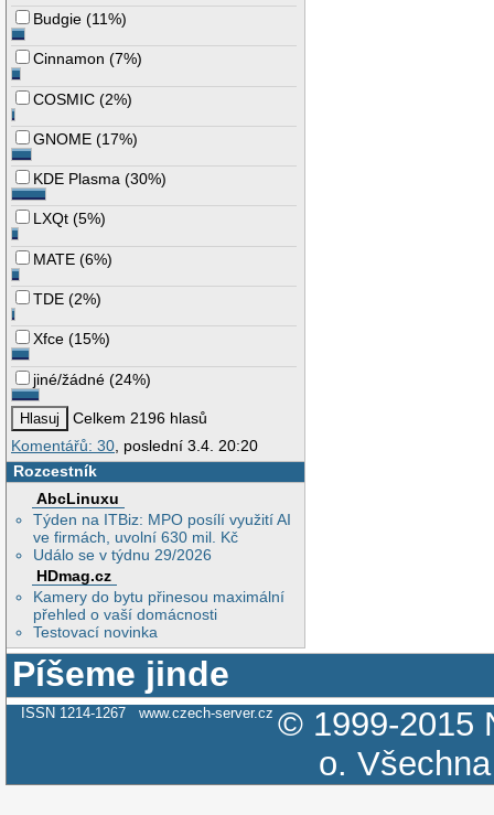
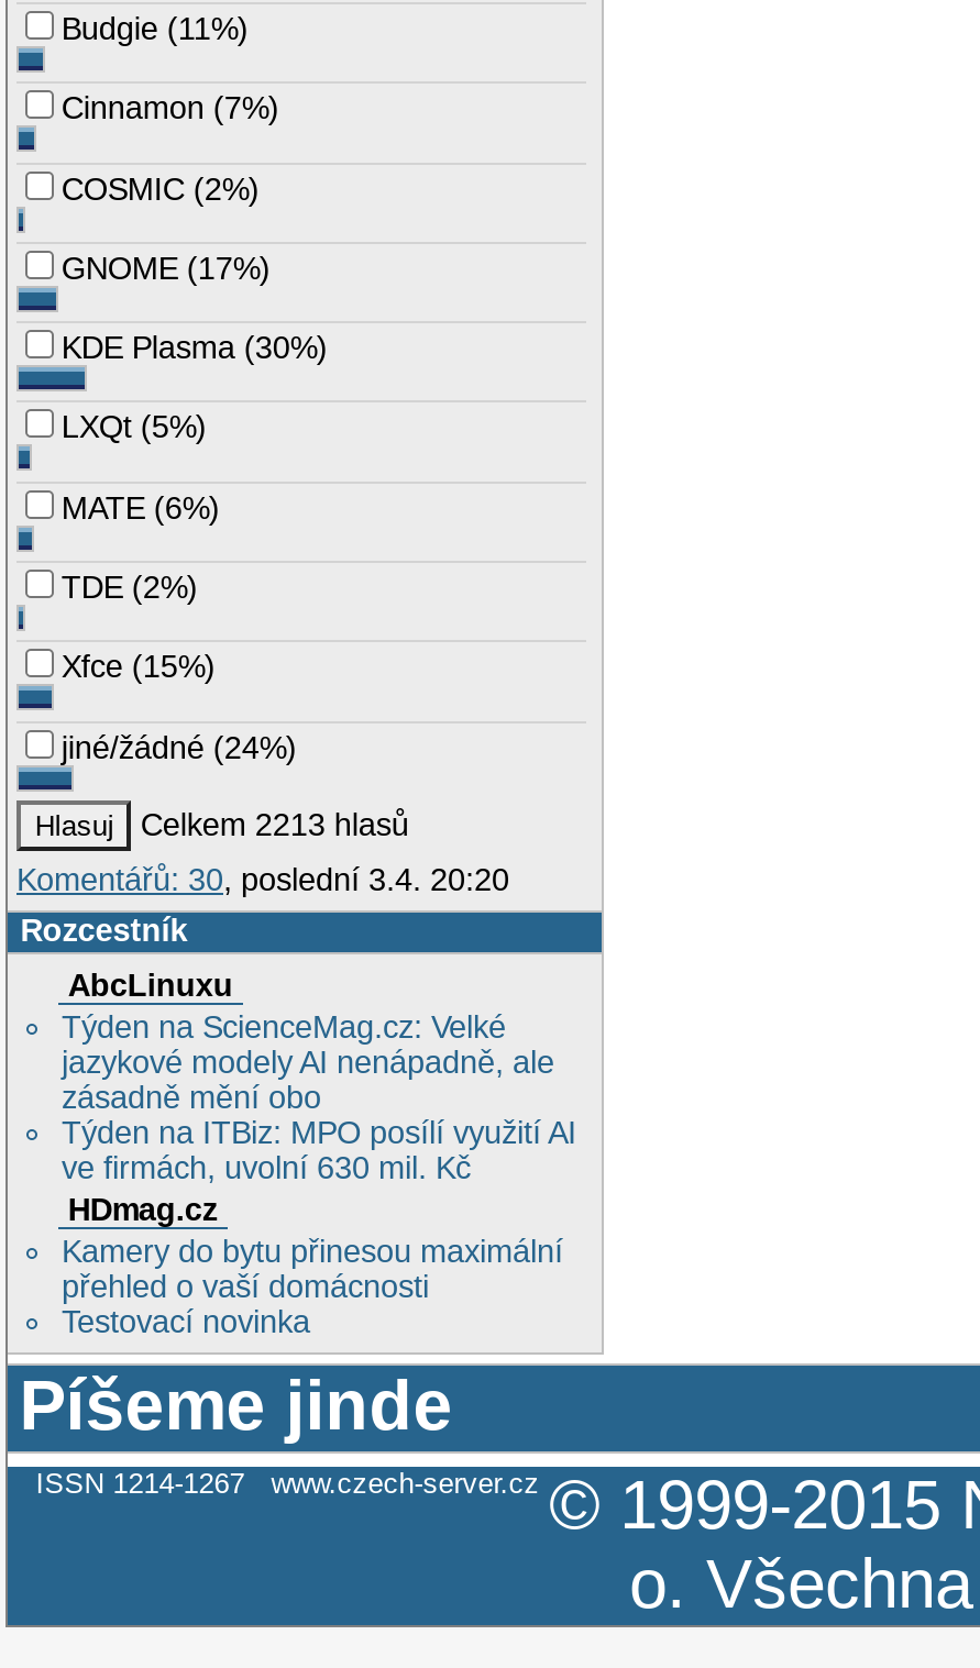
- Celkem 2196 hlasů
+ Celkem 2213 hlasů

+ Týden na ScienceMag.cz: Velké
+ jazykové modely AI nenápadně, ale
+ zásadně mění obo

moved down: Týden na ITBiz: MPO posílí využití AI | ve firmách, uvolní 630 mil. Kč

- Událo se v týdnu 29/2026
